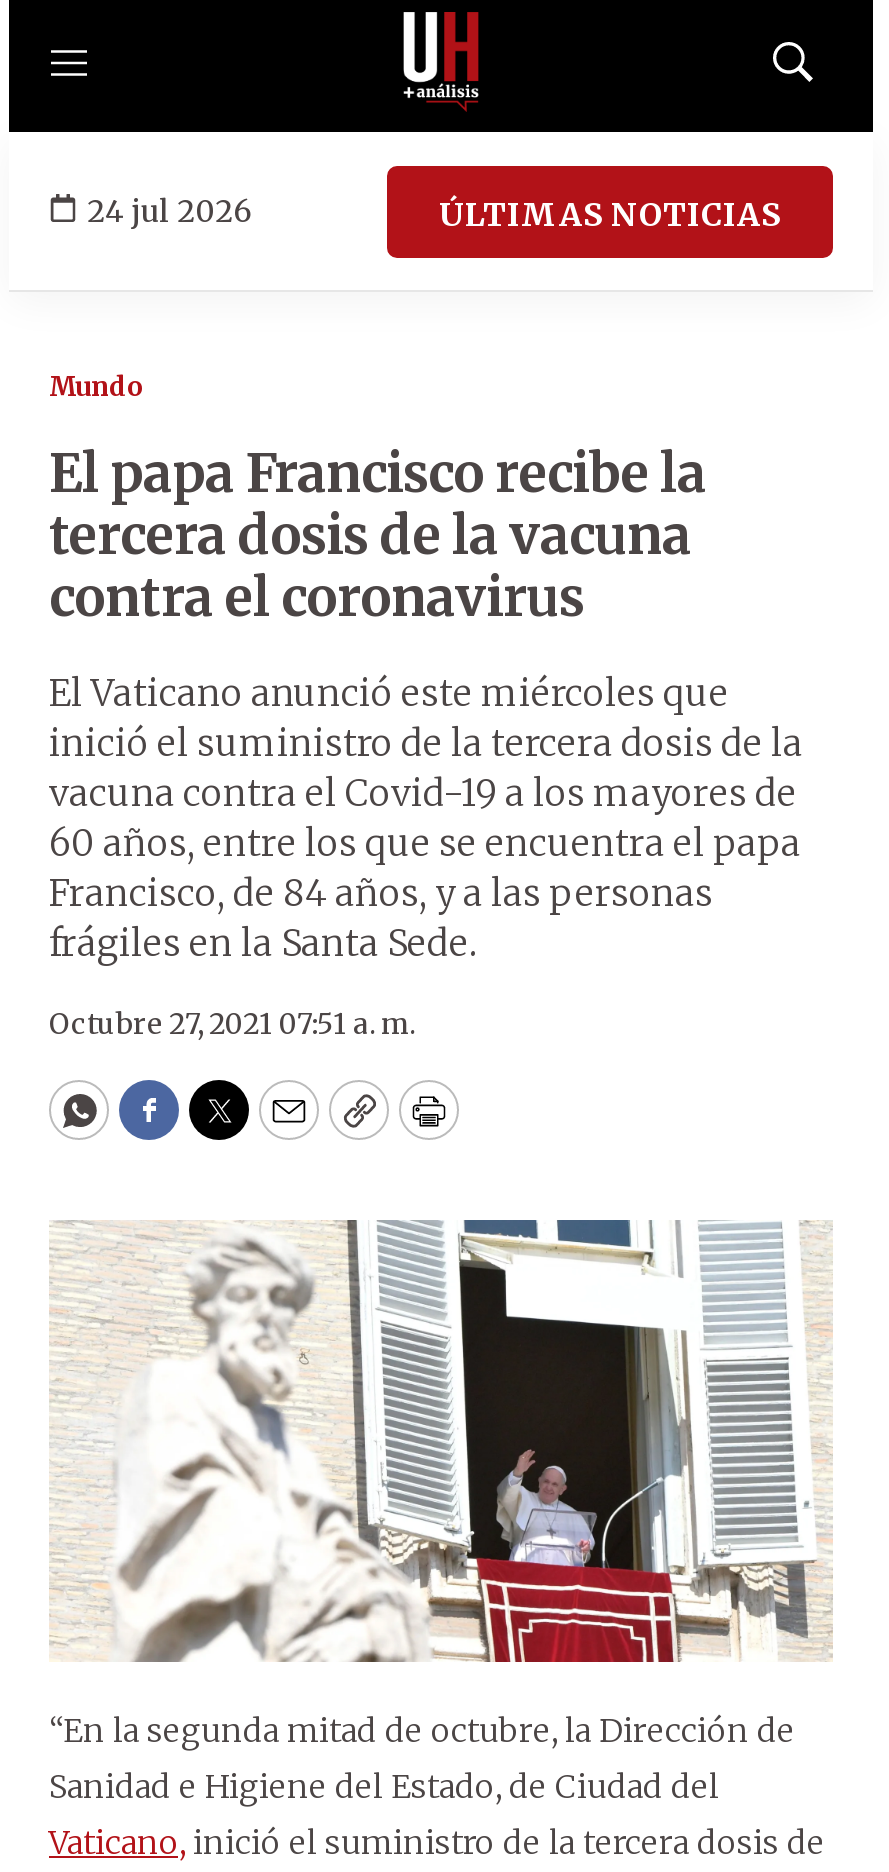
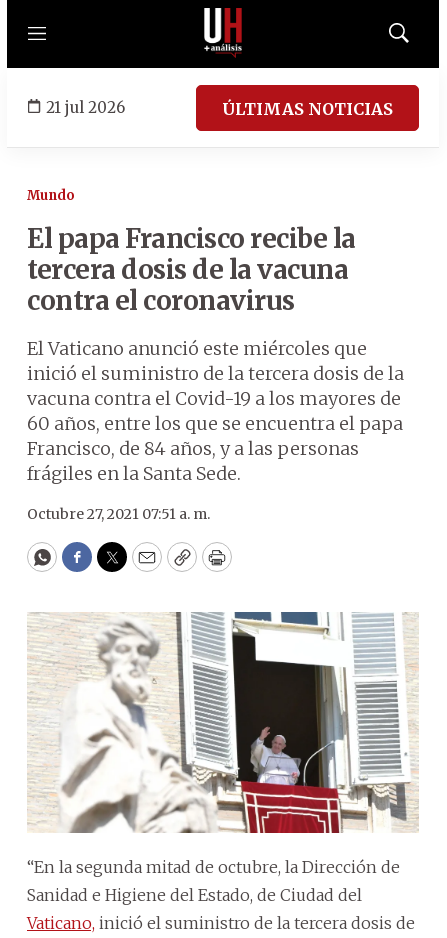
- 24 jul 2026
+ 21 jul 2026
